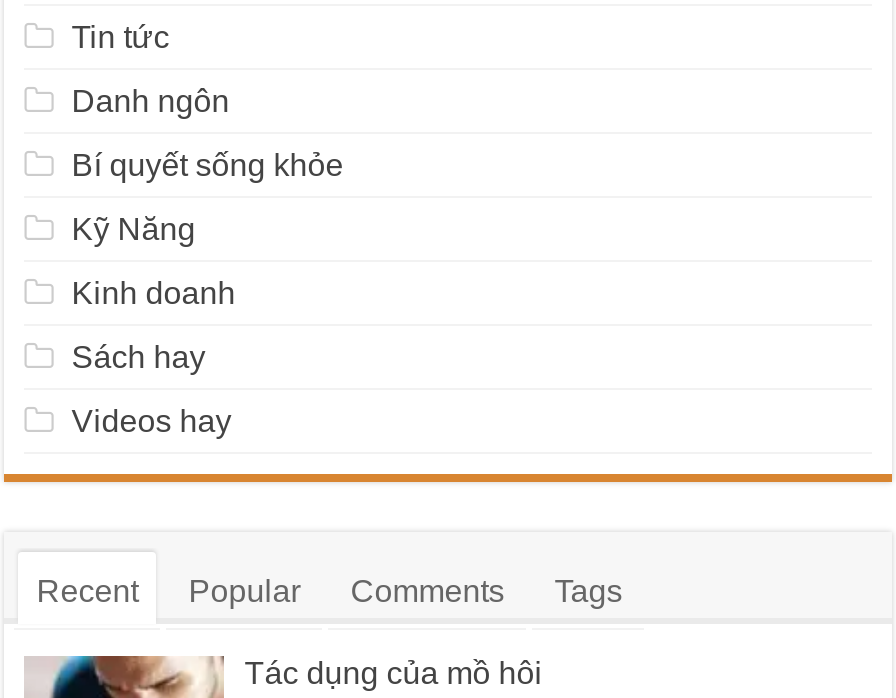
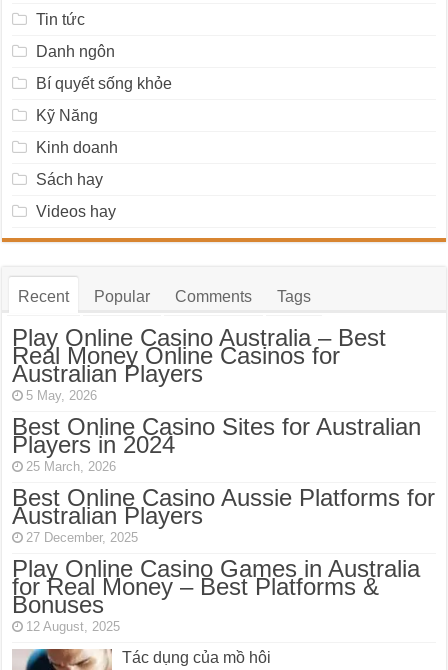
+ Play Online Casino Australia – Best
+ Real Money Online Casinos for
+ Australian Players
+ 5 May, 2026
+ Best Online Casino Sites for Australian
+ Players in 2024
+ 25 March, 2026
+ Best Online Casino Aussie Platforms for
+ Australian Players
+ 27 December, 2025
+ Play Online Casino Games in Australia
+ for Real Money – Best Platforms &
+ Bonuses
+ 12 August, 2025
